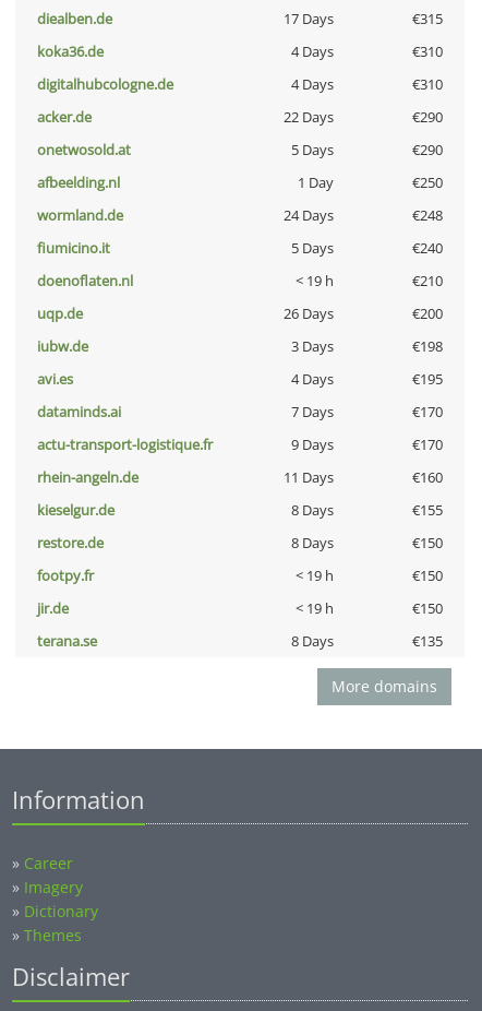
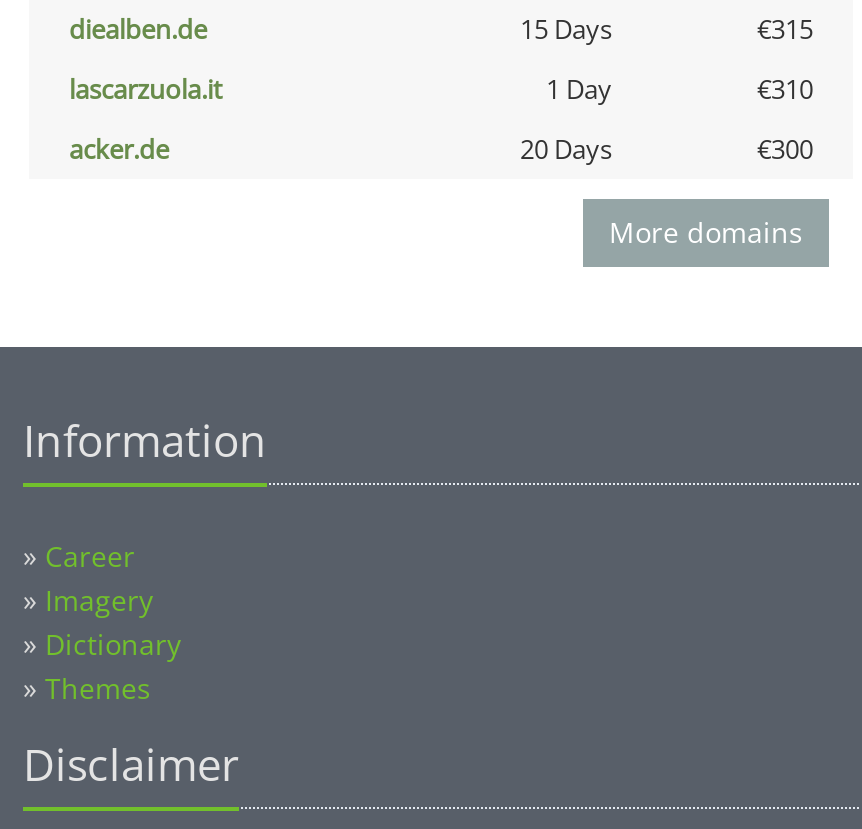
- 17 Days
+ 15 Days

- koka36.de
- 4 Days
- €310
- digitalhubcologne.de
- 4 Days
+ lascarzuola.it
+ 1 Day

- 22 Days
- €290
- onetwosold.at
- 5 Days
- €290
- afbeelding.nl
- 1 Day
- €250
- wormland.de
- 24 Days
- €248
- fiumicino.it
- 5 Days
- €240
- doenoflaten.nl
- < 19 h
- €210
- uqp.de
- 26 Days
- €200
- iubw.de
- 3 Days
- €198
- avi.es
- 4 Days
- €195
- dataminds.ai
- 7 Days
- €170
- actu-transport-logistique.fr
- 9 Days
- €170
- rhein-angeln.de
- 11 Days
- €160
- kieselgur.de
- 8 Days
- €155
- restore.de
- 8 Days
- €150
- footpy.fr
- < 19 h
- €150
- jir.de
- < 19 h
- €150
- terana.se
- 8 Days
- €135
+ 20 Days
+ €300
